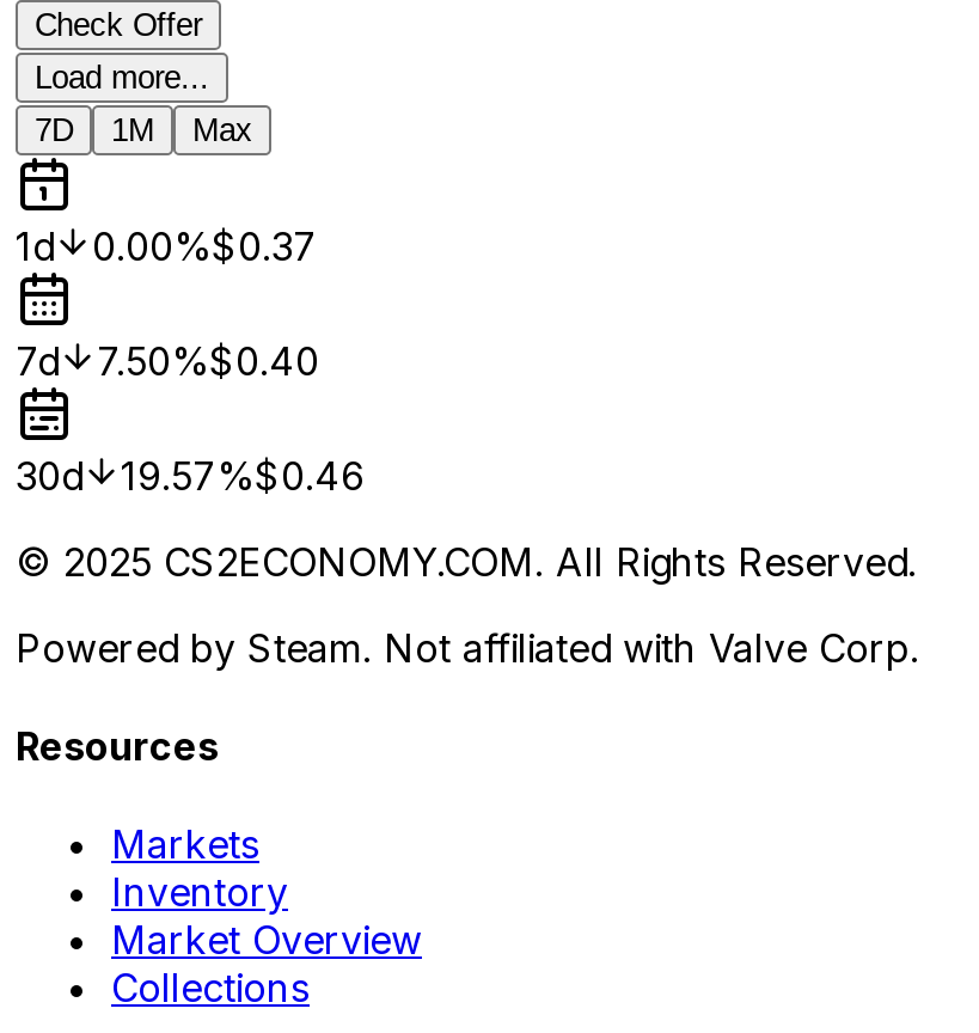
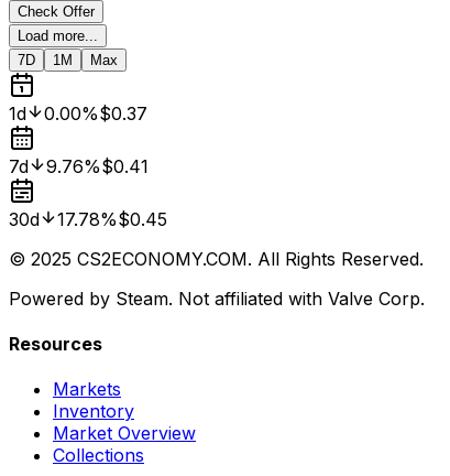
- 7d 7.50%$0.40
+ 7d 9.76%$0.41

- 30d 19.57%$0.46
+ 30d 17.78%$0.45
